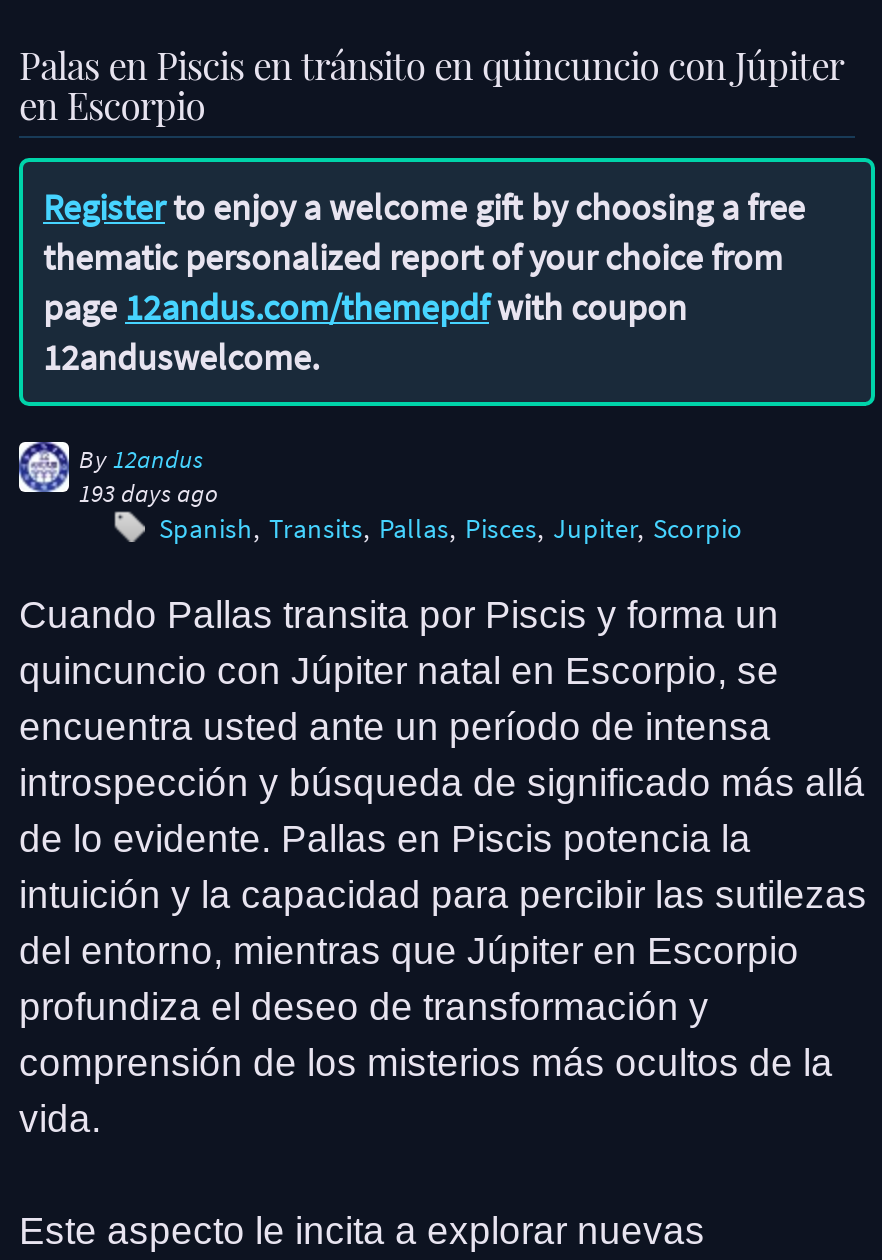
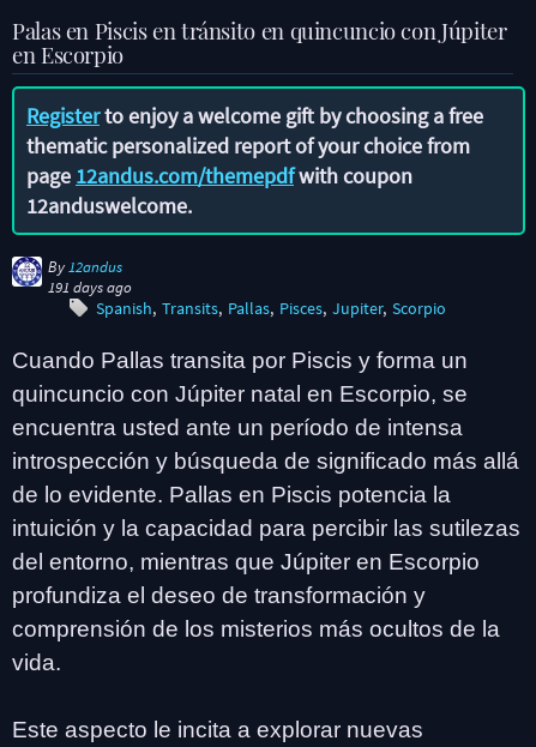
- 193 days ago
+ 191 days ago
